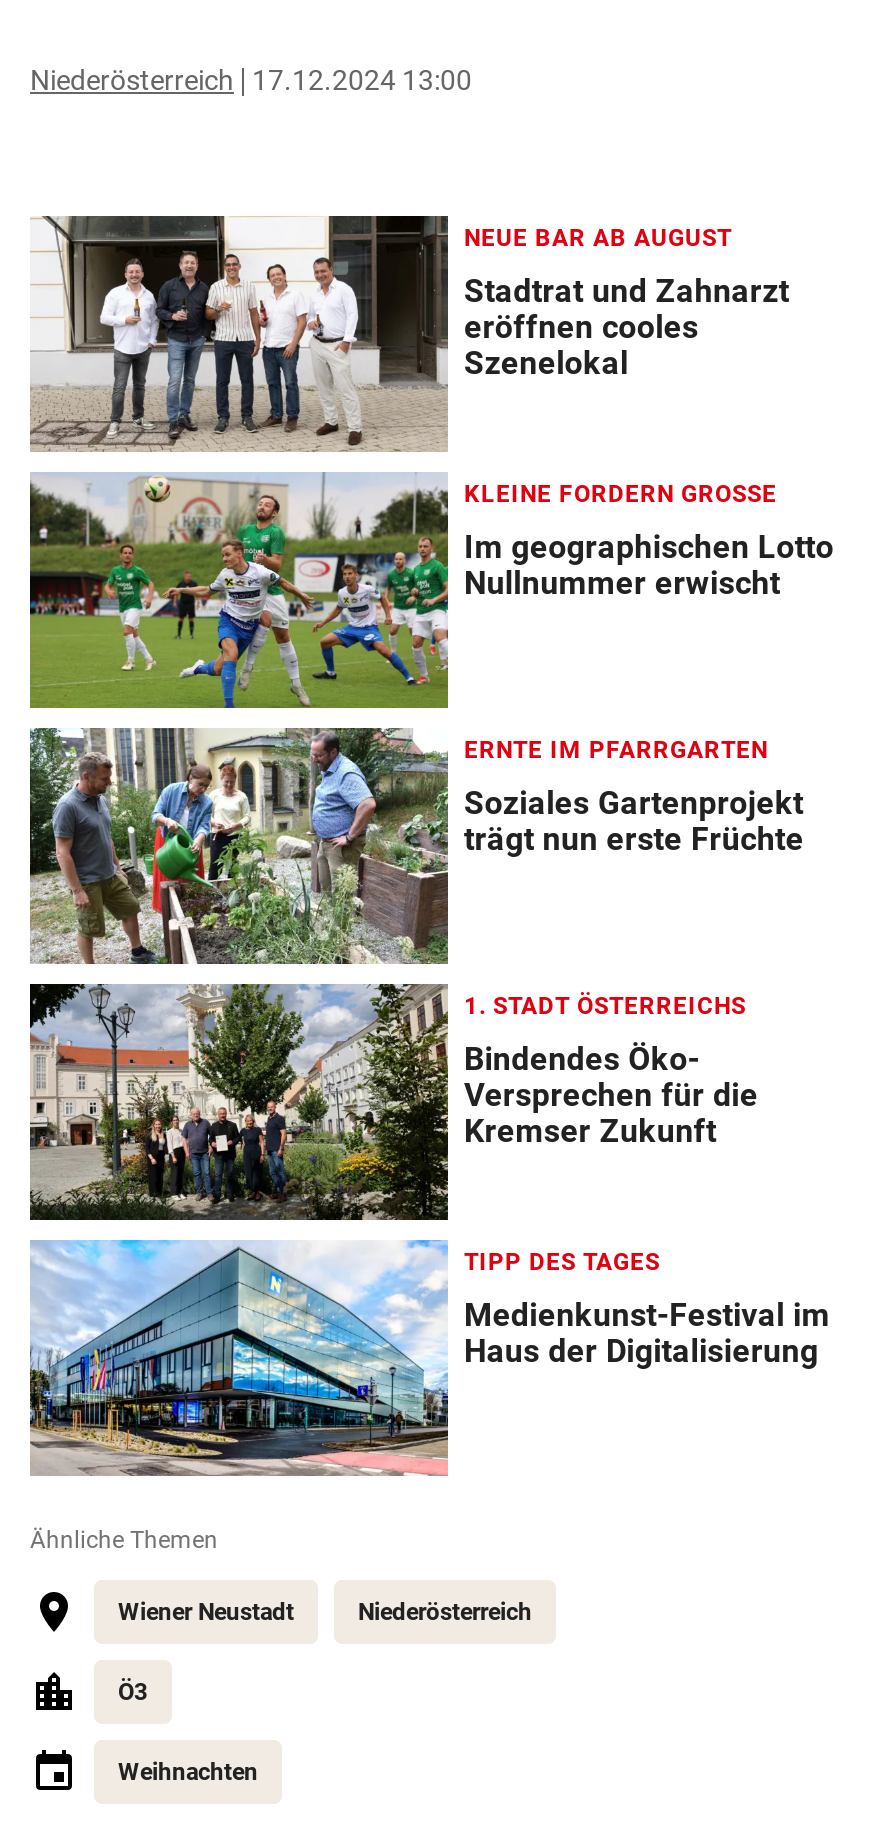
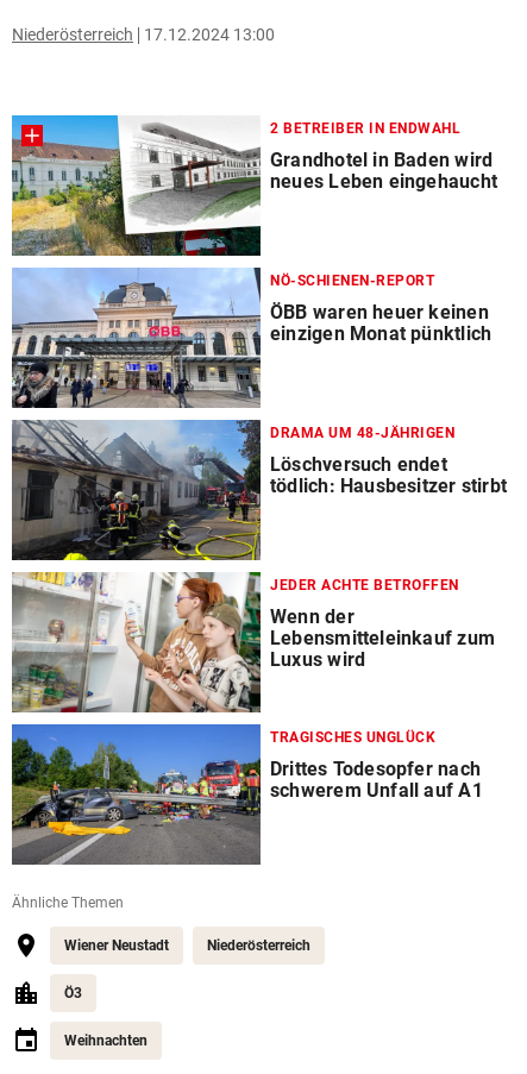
- [image]
- NEUE BAR AB AUGUST
+ [image]
+ 2 BETREIBER IN ENDWAHL

- Stadtrat und Zahnarzt
- eröffnen cooles
- Szenelokal
+ Grandhotel in Baden wird
+ neues Leben eingehaucht

- [image]
- KLEINE FORDERN GROSSE
+ [image]
+ NÖ-SCHIENEN-REPORT

- Im geographischen Lotto
- Nullnummer erwischt
+ ÖBB waren heuer keinen
+ einzigen Monat pünktlich

- [image]
- ERNTE IM PFARRGARTEN
+ [image]
+ DRAMA UM 48-JÄHRIGEN

- Soziales Gartenprojekt
- trägt nun erste Früchte
+ Löschversuch endet
+ tödlich: Hausbesitzer stirbt

- [image]
- 1. STADT ÖSTERREICHS
+ [image]
+ JEDER ACHTE BETROFFEN

- Bindendes Öko-
- Versprechen für die
- Kremser Zukunft
+ Wenn der
+ Lebensmitteleinkauf zum
+ Luxus wird

- [image]
- TIPP DES TAGES
+ [image]
+ TRAGISCHES UNGLÜCK

- Medienkunst-Festival im
- Haus der Digitalisierung
+ Drittes Todesopfer nach
+ schwerem Unfall auf A1
